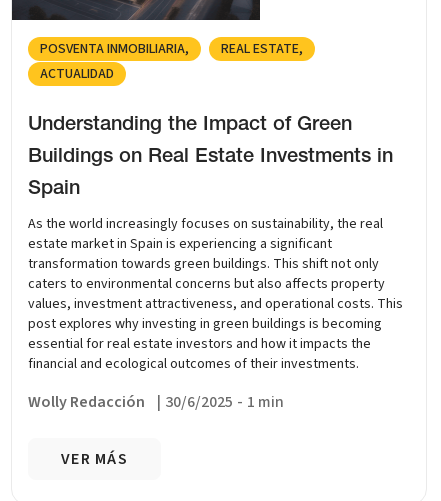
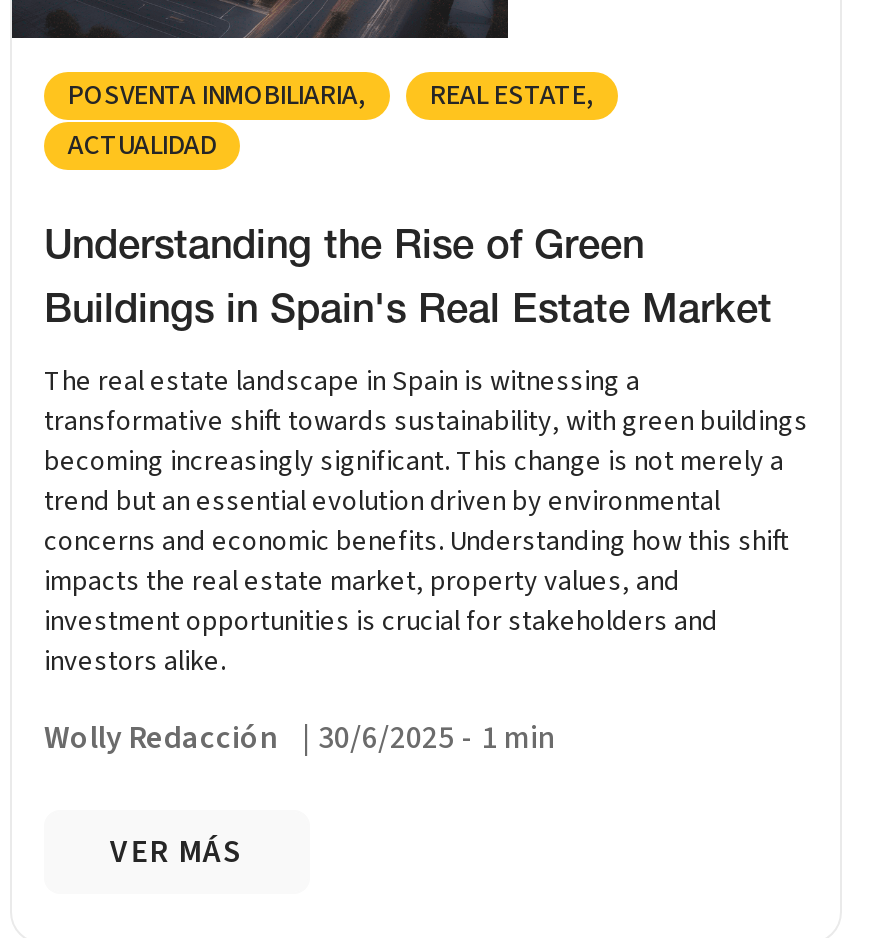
- Understanding the Impact of Green
- Buildings on Real Estate Investments in
- Spain
- As the world increasingly focuses on sustainability, the real
- estate market in Spain is experiencing a significant
- transformation towards green buildings. This shift not only
- caters to environmental concerns but also affects property
- values, investment attractiveness, and operational costs. This
- post explores why investing in green buildings is becoming
- essential for real estate investors and how it impacts the
- financial and ecological outcomes of their investments.
+ Understanding the Rise of Green
+ Buildings in Spain's Real Estate Market
+ The real estate landscape in Spain is witnessing a
+ transformative shift towards sustainability, with green buildings
+ becoming increasingly significant. This change is not merely a
+ trend but an essential evolution driven by environmental
+ concerns and economic benefits. Understanding how this shift
+ impacts the real estate market, property values, and
+ investment opportunities is crucial for stakeholders and
+ investors alike.
